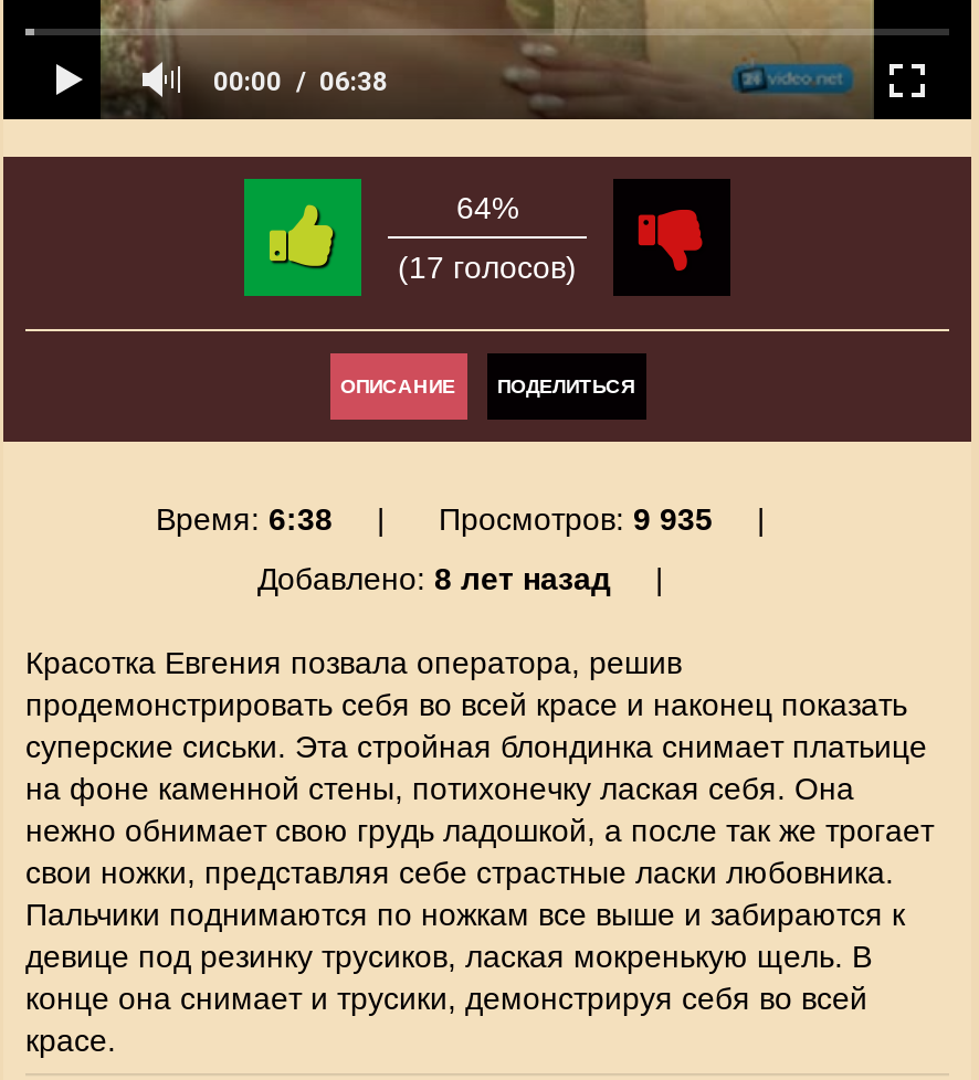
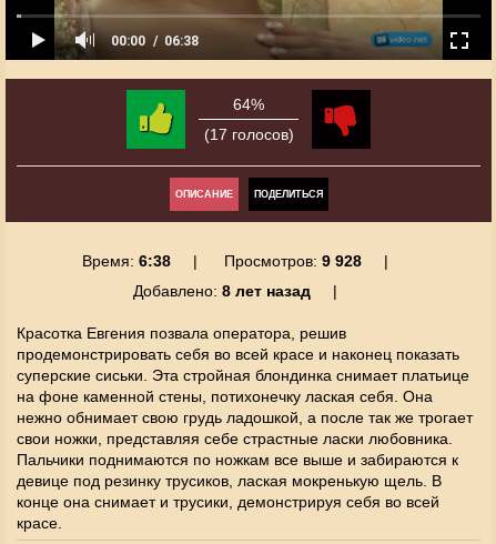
- Просмотров: 9 935
+ Просмотров: 9 928
